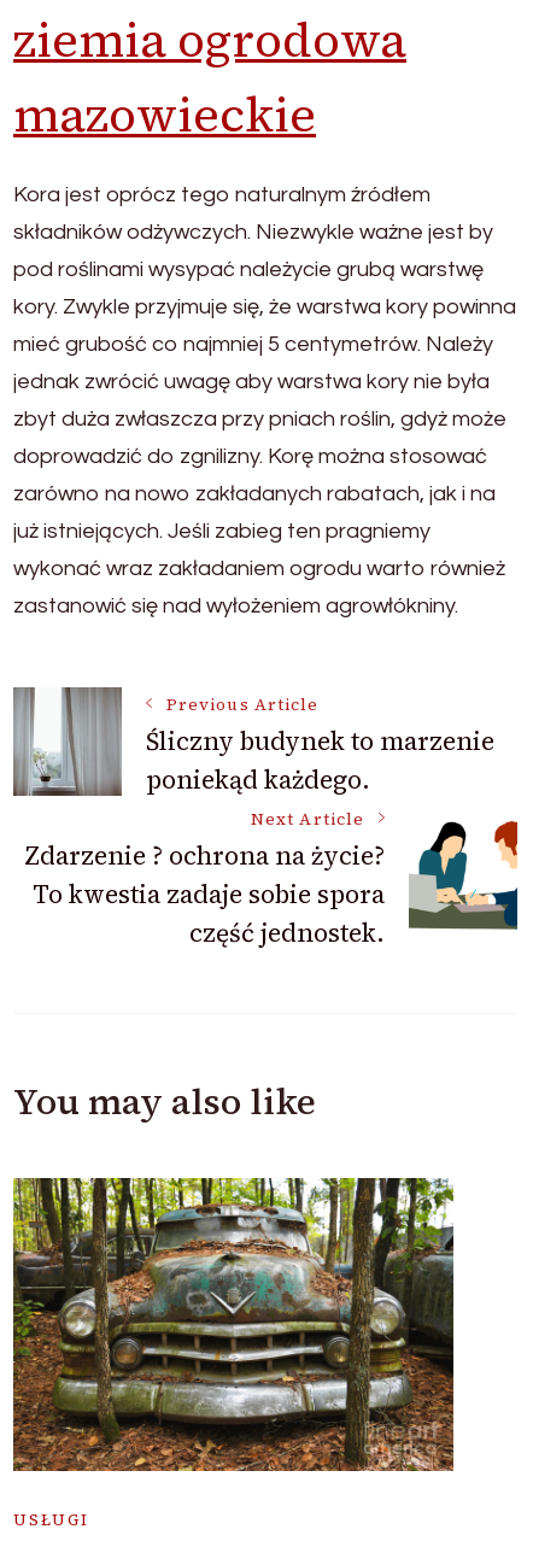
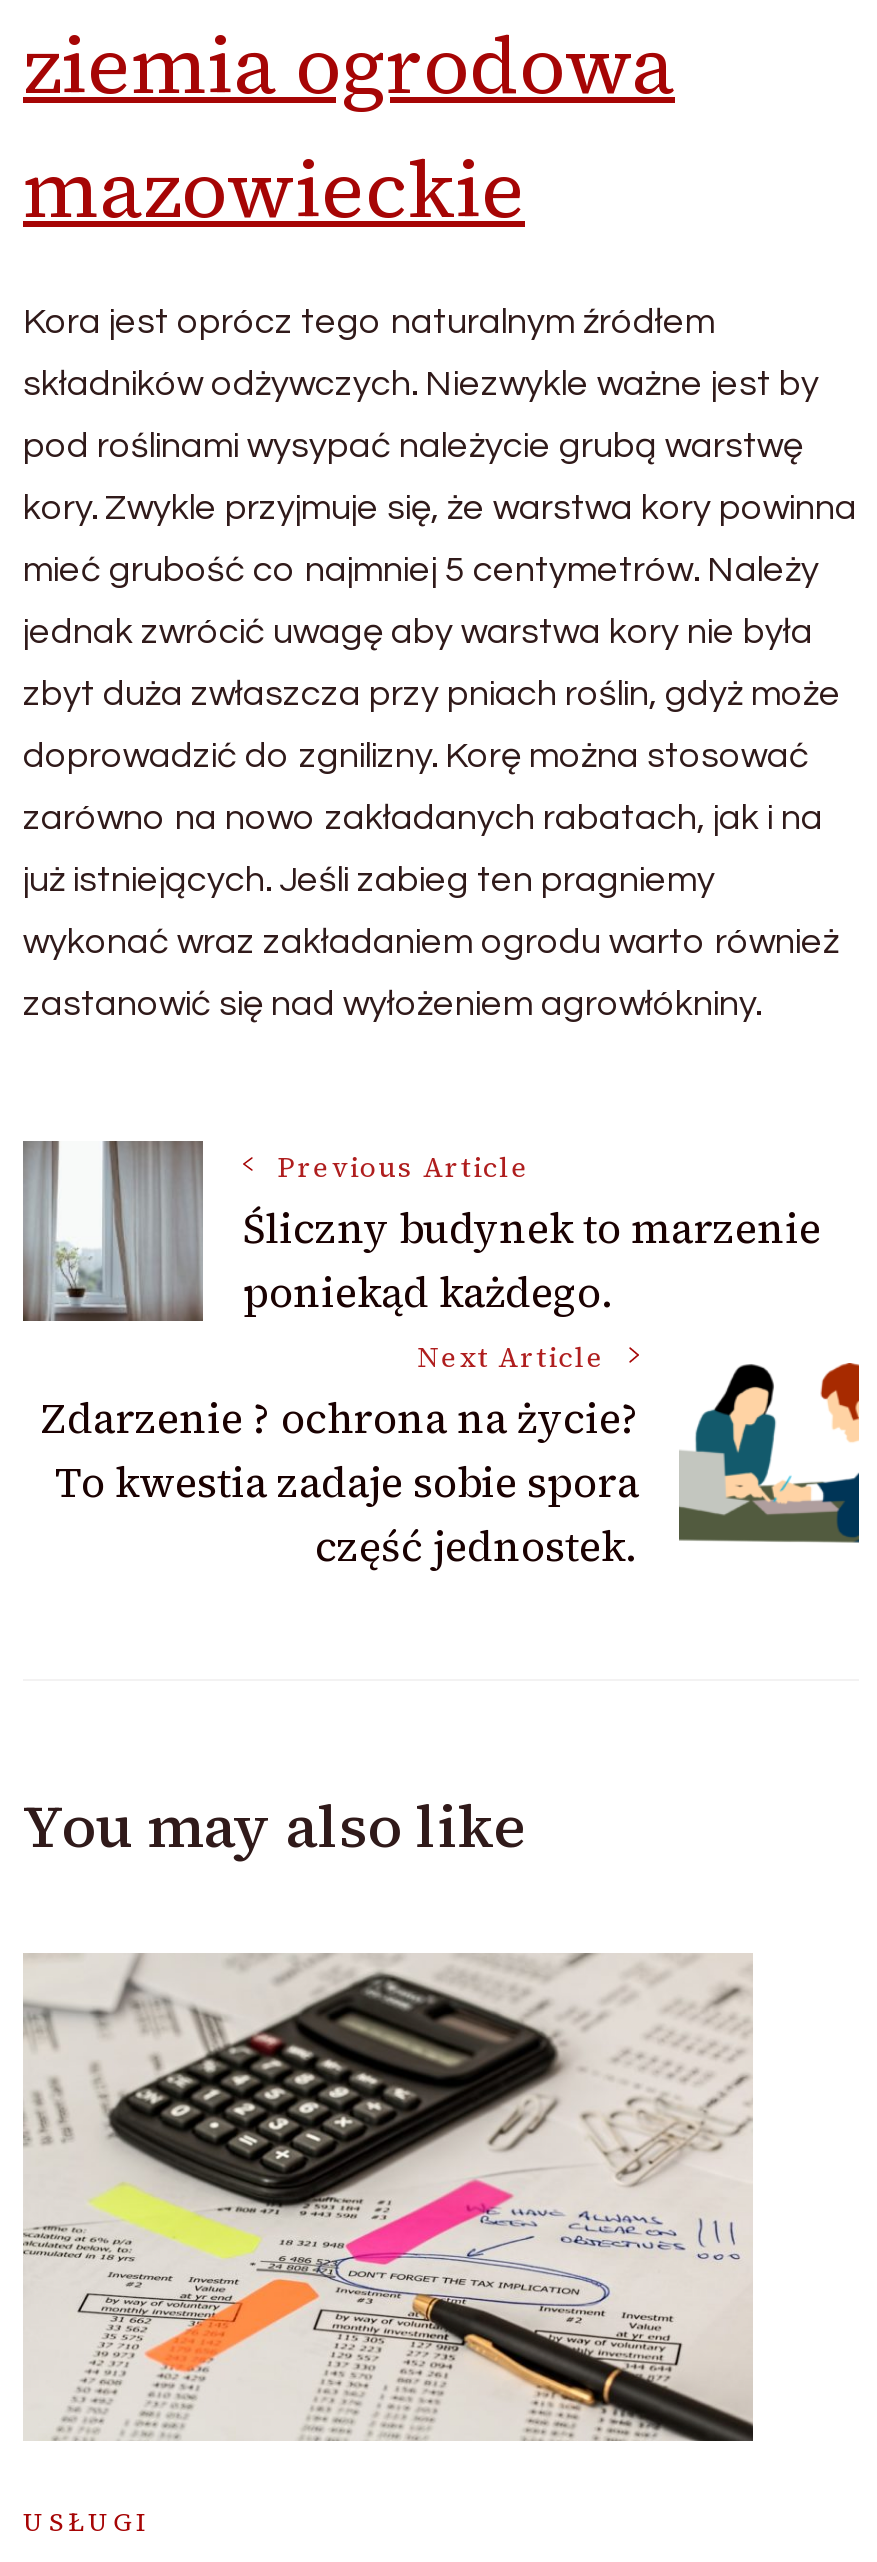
- [image]
+ [image]
